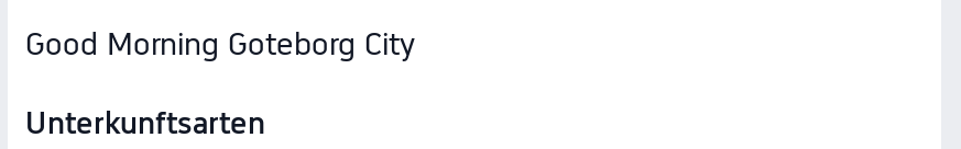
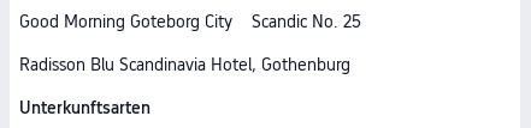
+ Scandic No. 25
+ Radisson Blu Scandinavia Hotel, Gothenburg
